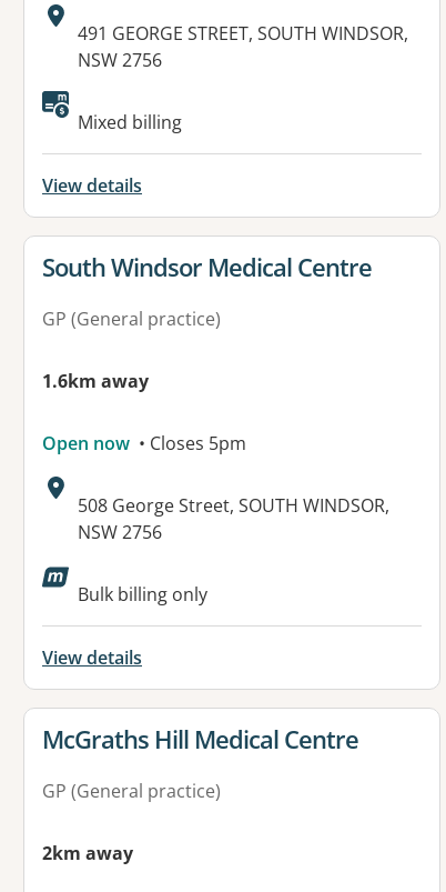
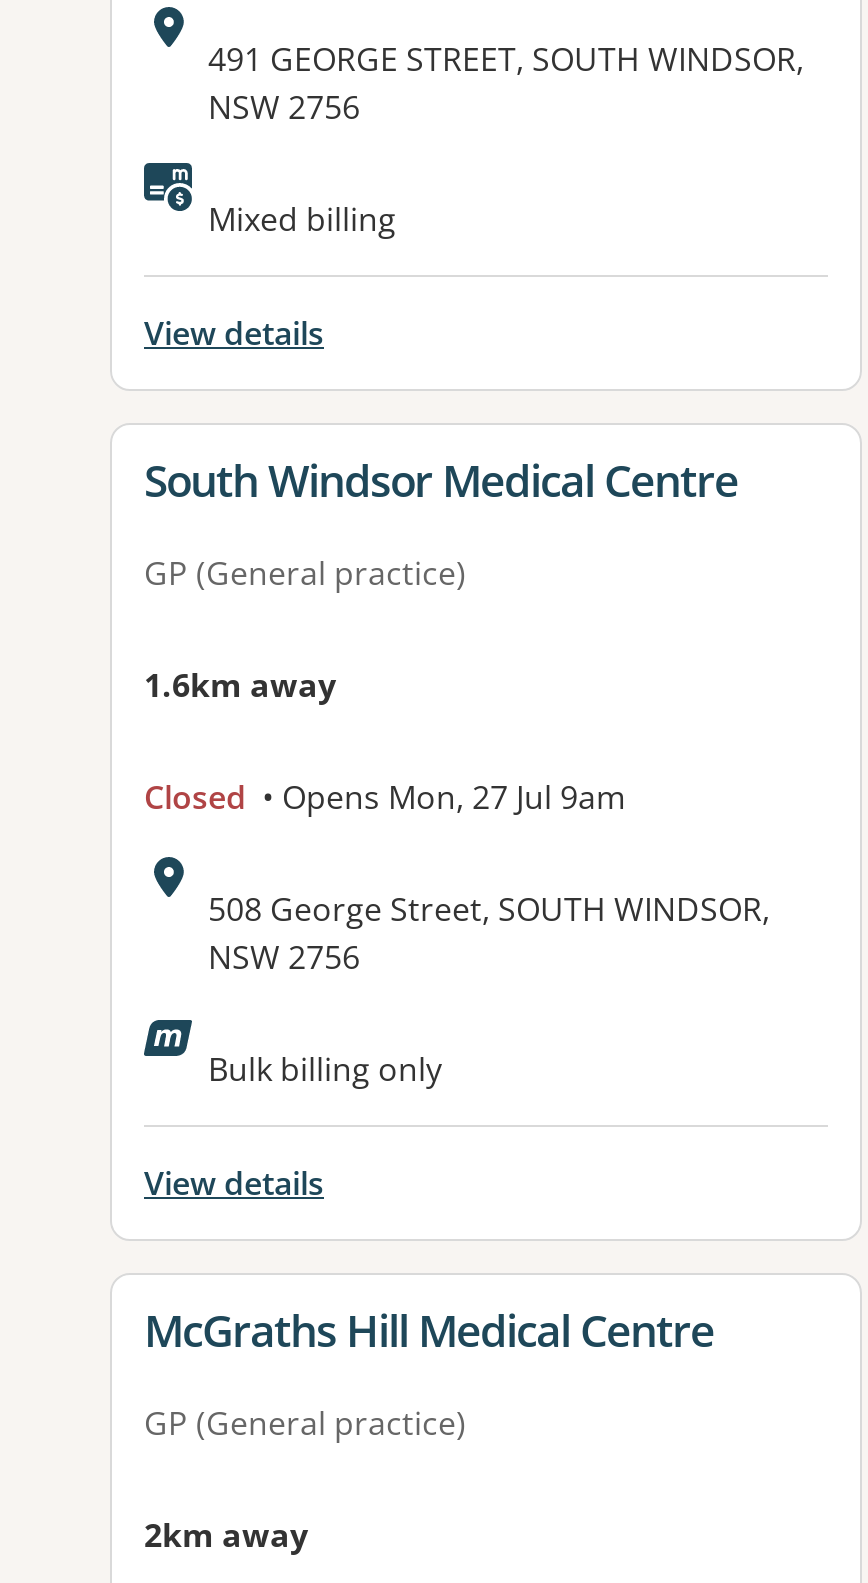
- Open now • Closes 5pm
+ Closed • Opens Mon, 27 Jul 9am
